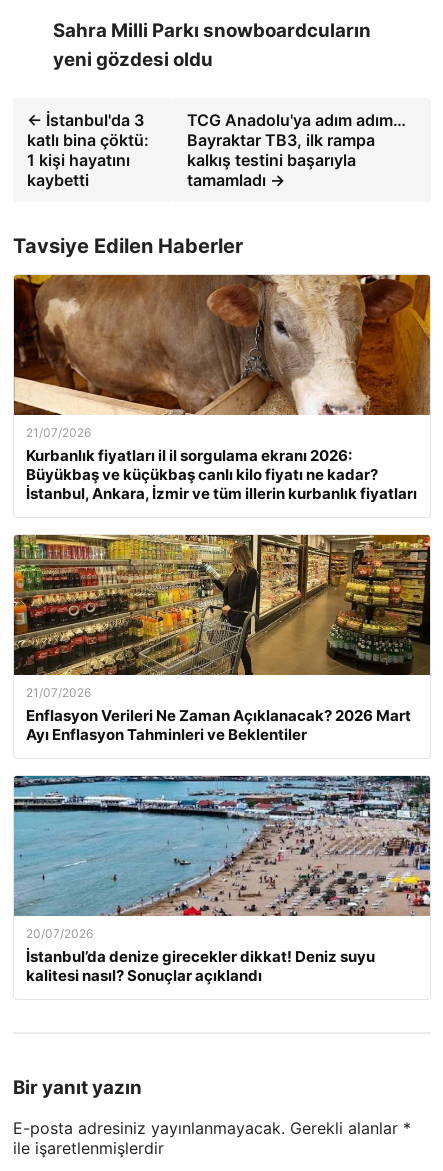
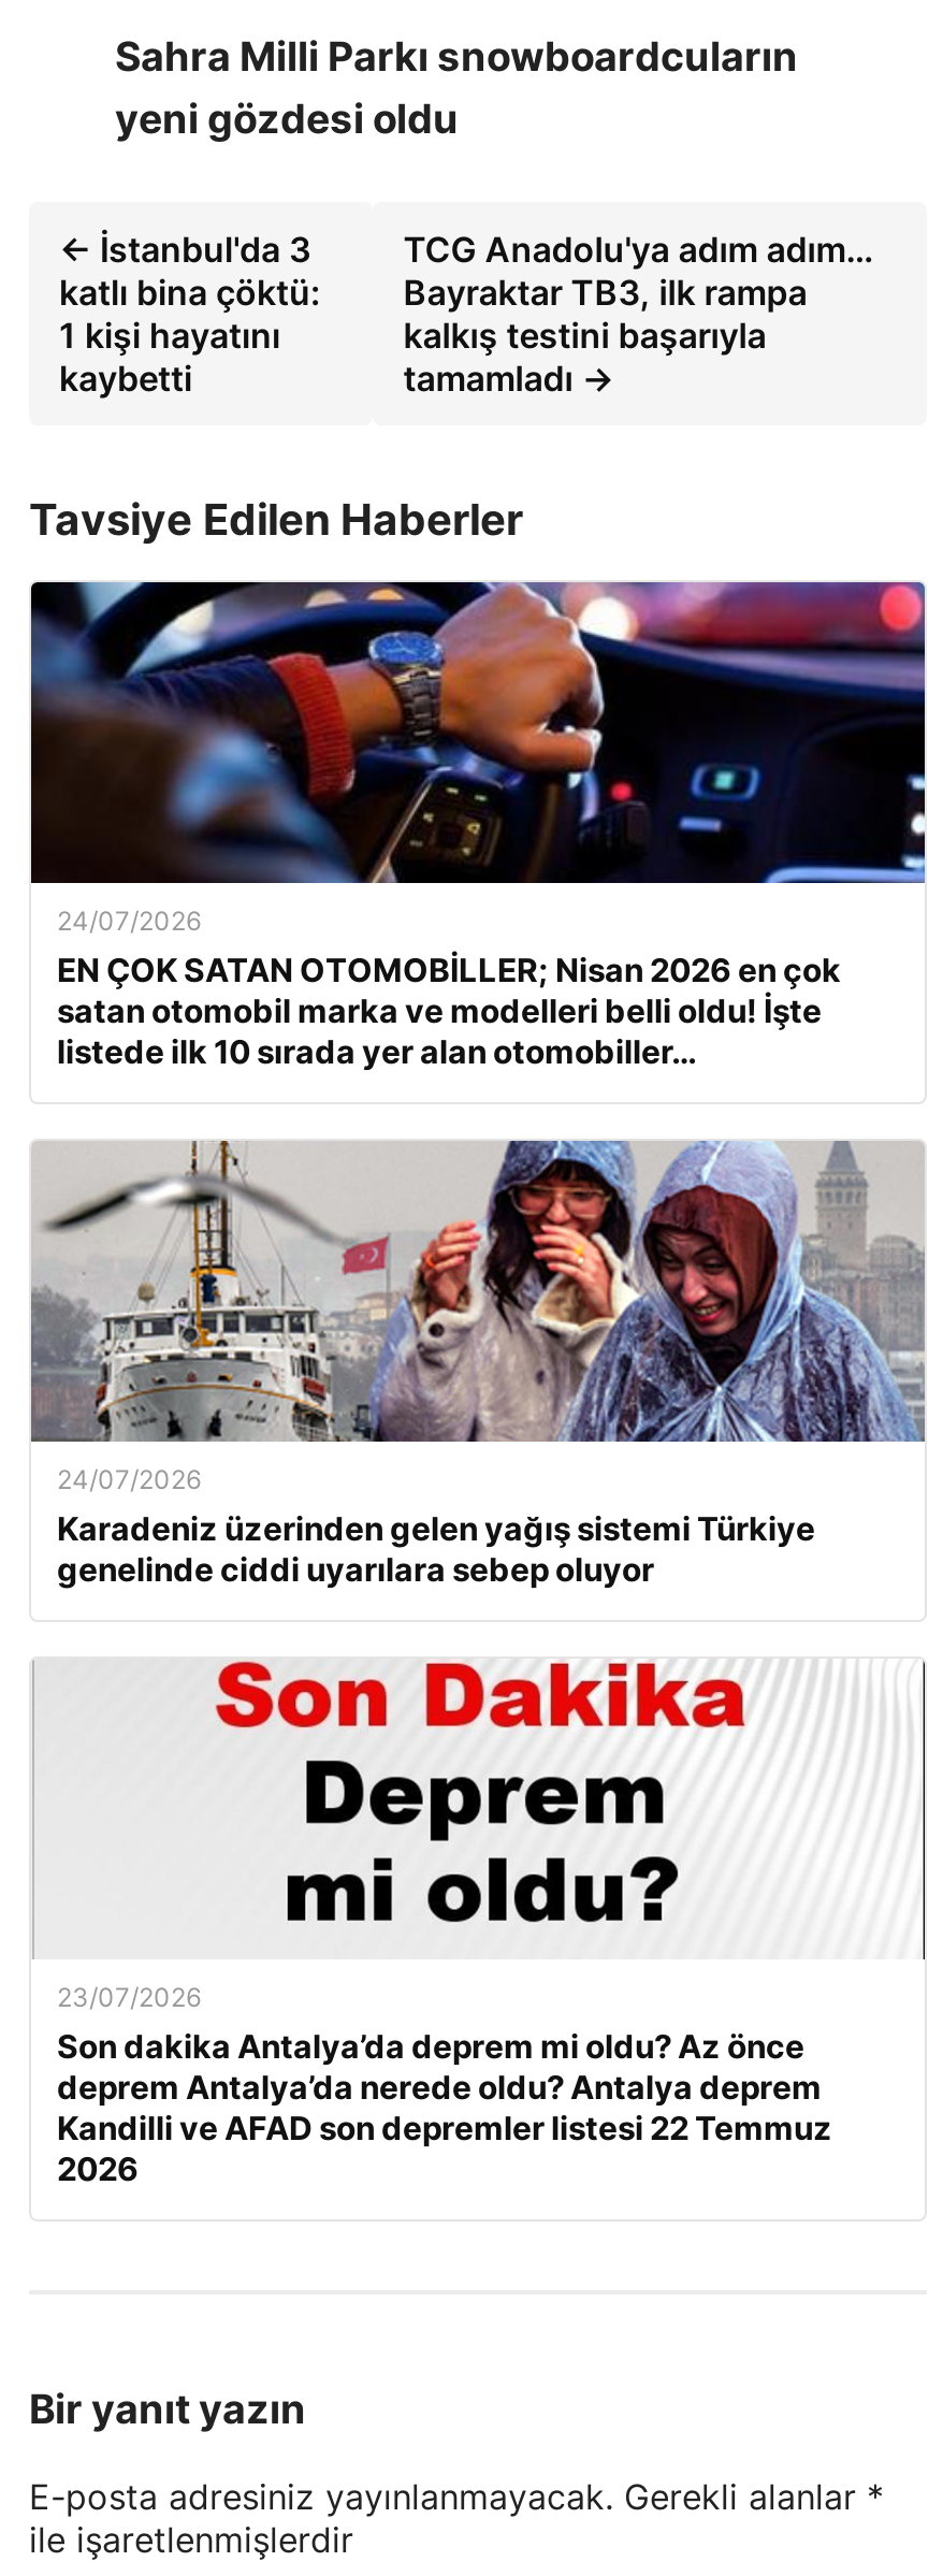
- [image]
- 21/07/2026
- Kurbanlık fiyatları il il sorgulama ekranı 2026:
- Büyükbaş ve küçükbaş canlı kilo fiyatı ne kadar?
- İstanbul, Ankara, İzmir ve tüm illerin kurbanlık fiyatları
+ [image]
+ 24/07/2026
+ EN ÇOK SATAN OTOMOBİLLER; Nisan 2026 en çok
+ satan otomobil marka ve modelleri belli oldu! İşte
+ listede ilk 10 sırada yer alan otomobiller…

- [image]
- 21/07/2026
- Enflasyon Verileri Ne Zaman Açıklanacak? 2026 Mart
- Ayı Enflasyon Tahminleri ve Beklentiler
+ [image]
+ 24/07/2026
+ Karadeniz üzerinden gelen yağış sistemi Türkiye
+ genelinde ciddi uyarılara sebep oluyor

- [image]
- 20/07/2026
- İstanbul’da denize girecekler dikkat! Deniz suyu
- kalitesi nasıl? Sonuçlar açıklandı
+ [image]
+ 23/07/2026
+ Son dakika Antalya’da deprem mi oldu? Az önce
+ deprem Antalya’da nerede oldu? Antalya deprem
+ Kandilli ve AFAD son depremler listesi 22 Temmuz
+ 2026
